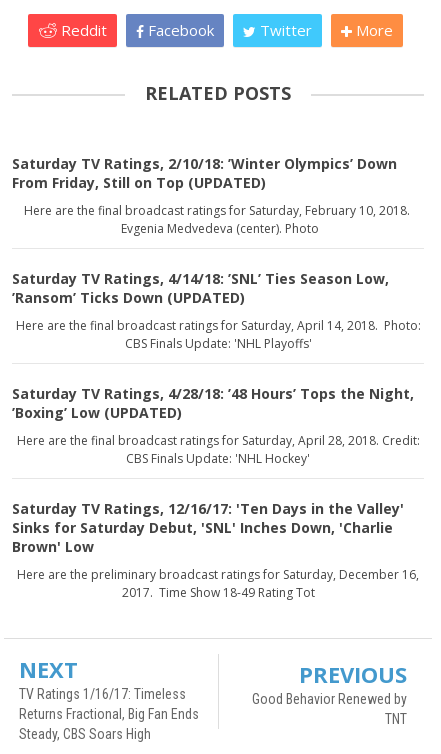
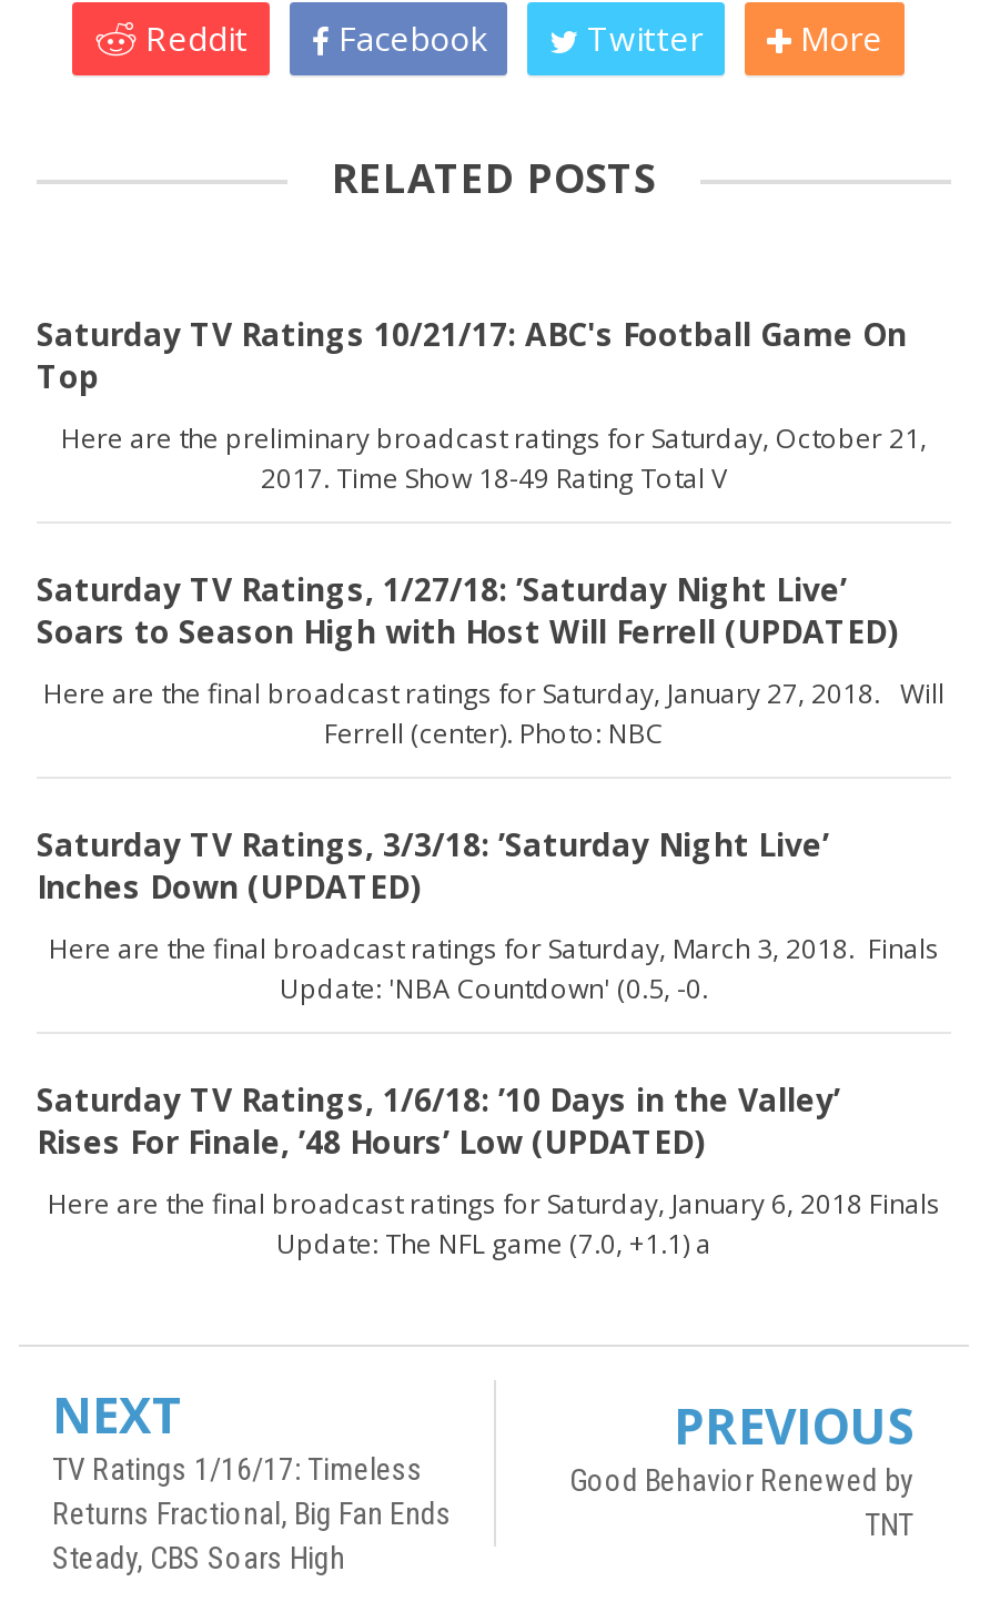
- Saturday TV Ratings, 2/10/18: ’Winter Olympics’ Down
- From Friday, Still on Top (UPDATED)
+ Saturday TV Ratings 10/21/17: ABC's Football Game On
+ Top

- Here are the final broadcast ratings for Saturday, February 10, 2018.
- Evgenia Medvedeva (center). Photo
+ Here are the preliminary broadcast ratings for Saturday, October 21,
+ 2017. Time Show 18-49 Rating Total V

- Saturday TV Ratings, 4/14/18: ’SNL’ Ties Season Low,
- ’Ransom’ Ticks Down (UPDATED)
+ Saturday TV Ratings, 1/27/18: ’Saturday Night Live’
+ Soars to Season High with Host Will Ferrell (UPDATED)

- Here are the final broadcast ratings for Saturday, April 14, 2018. Photo:
- CBS Finals Update: 'NHL Playoffs'
+ Here are the final broadcast ratings for Saturday, January 27, 2018. Will
+ Ferrell (center). Photo: NBC

- Saturday TV Ratings, 4/28/18: ’48 Hours’ Tops the Night,
- ’Boxing’ Low (UPDATED)
+ Saturday TV Ratings, 3/3/18: ’Saturday Night Live’
+ Inches Down (UPDATED)

- Here are the final broadcast ratings for Saturday, April 28, 2018. Credit:
- CBS Finals Update: 'NHL Hockey'
+ Here are the final broadcast ratings for Saturday, March 3, 2018. Finals
+ Update: 'NBA Countdown' (0.5, -0.

- Saturday TV Ratings, 12/16/17: 'Ten Days in the Valley'
- Sinks for Saturday Debut, 'SNL' Inches Down, 'Charlie
- Brown' Low
+ Saturday TV Ratings, 1/6/18: ’10 Days in the Valley’
+ Rises For Finale, ’48 Hours’ Low (UPDATED)

- Here are the preliminary broadcast ratings for Saturday, December 16,
- 2017. Time Show 18-49 Rating Tot
+ Here are the final broadcast ratings for Saturday, January 6, 2018 Finals
+ Update: The NFL game (7.0, +1.1) a
